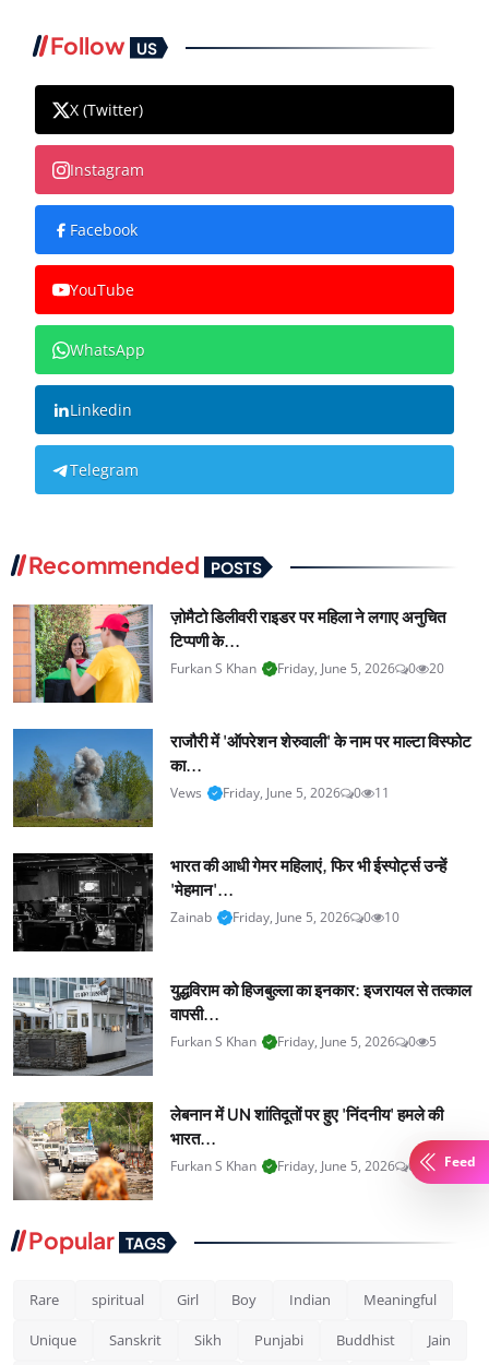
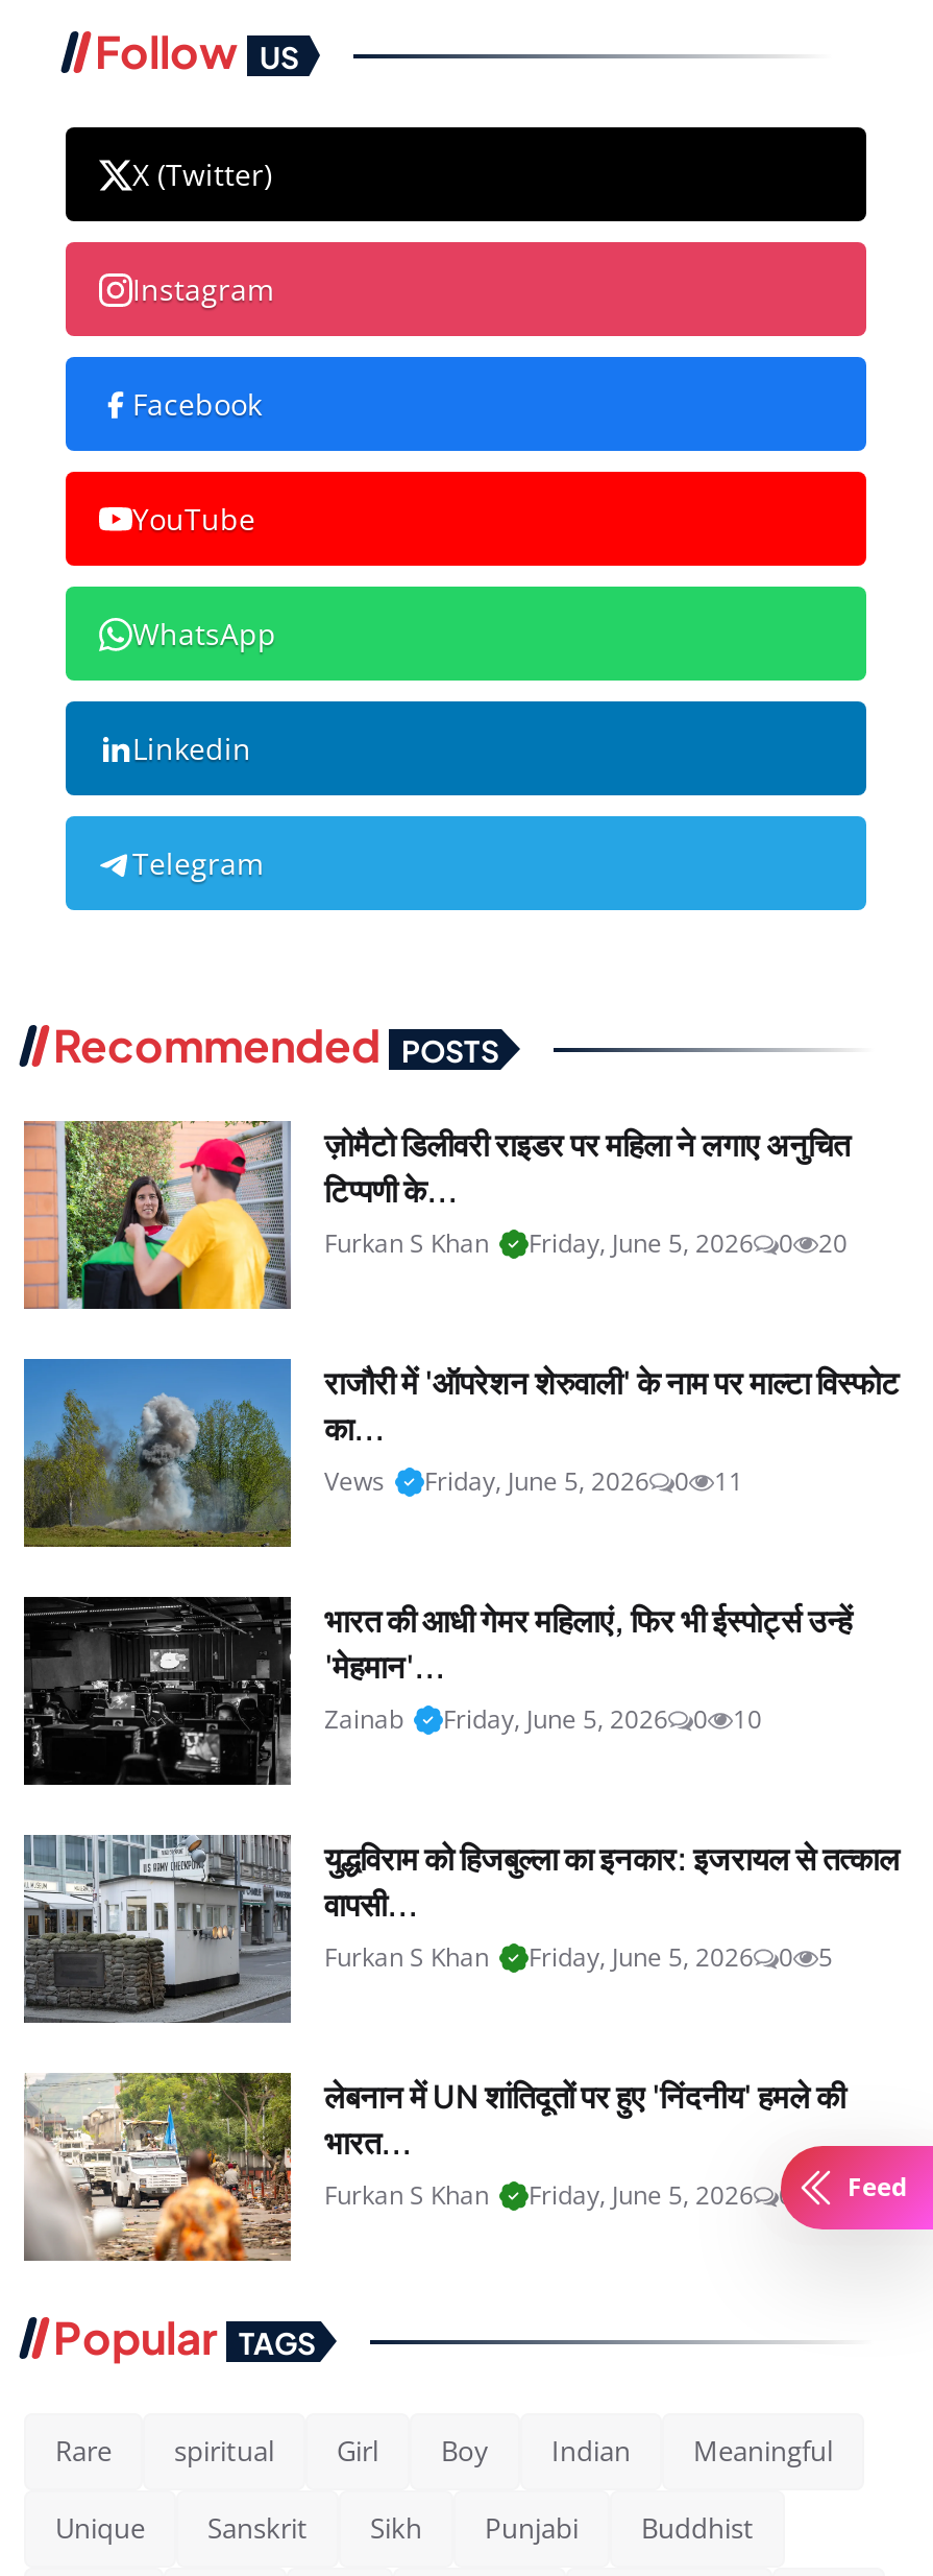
- Jain
